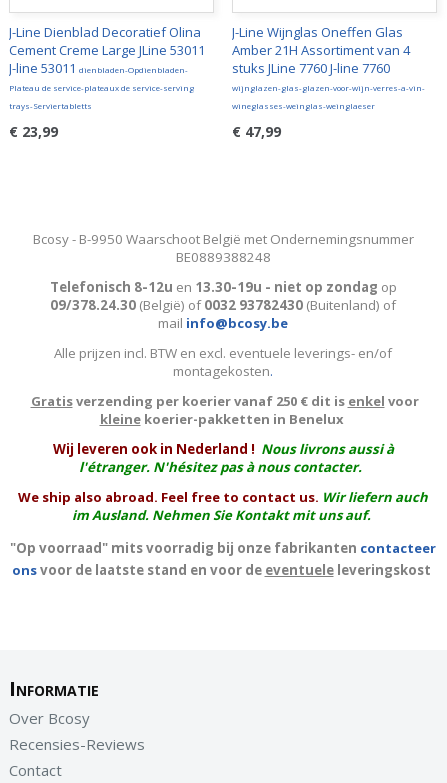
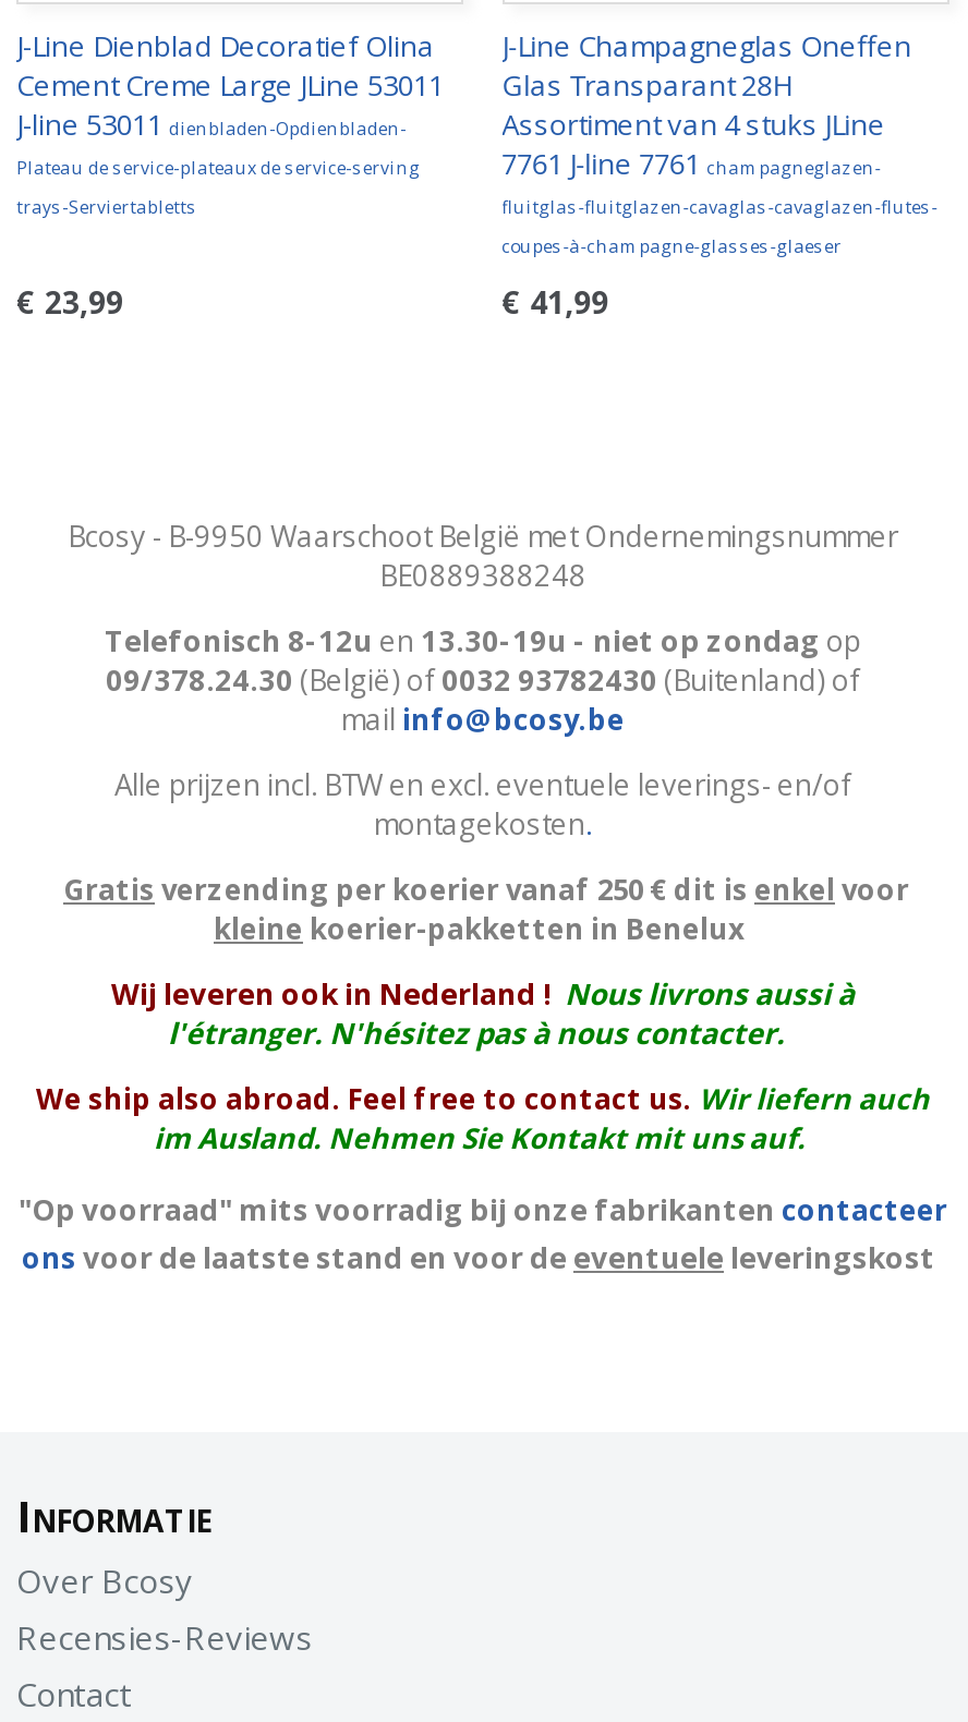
- J-Line Wijnglas Oneffen Glas
- Amber 21H Assortiment van 4
- stuks JLine 7760 J-line 7760
- wijnglazen-glas-glazen-voor-wijn-verres-a-vin-
+ J-Line Champagneglas Oneffen
+ Glas Transparant 28H
+ Assortiment van 4 stuks JLine
+ 7761 J-line 7761 champagneglazen-
+ fluitglas-fluitglazen-cavaglas-cavaglazen-flutes-

- wineglasses-weinglas-weinglaeser
+ coupes-à-champagne-glasses-glaeser

- € 47,99
+ € 41,99
